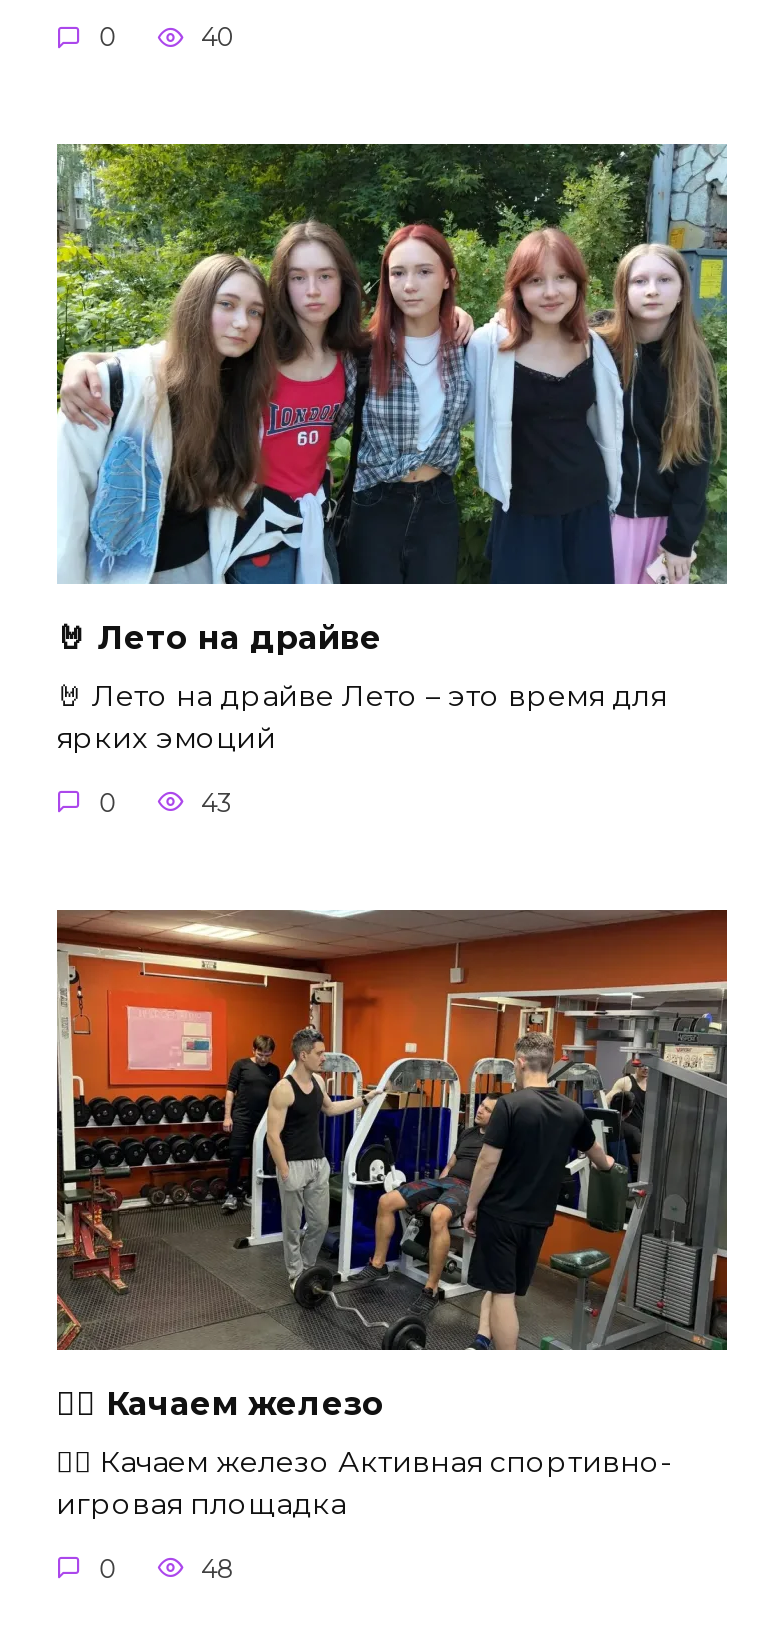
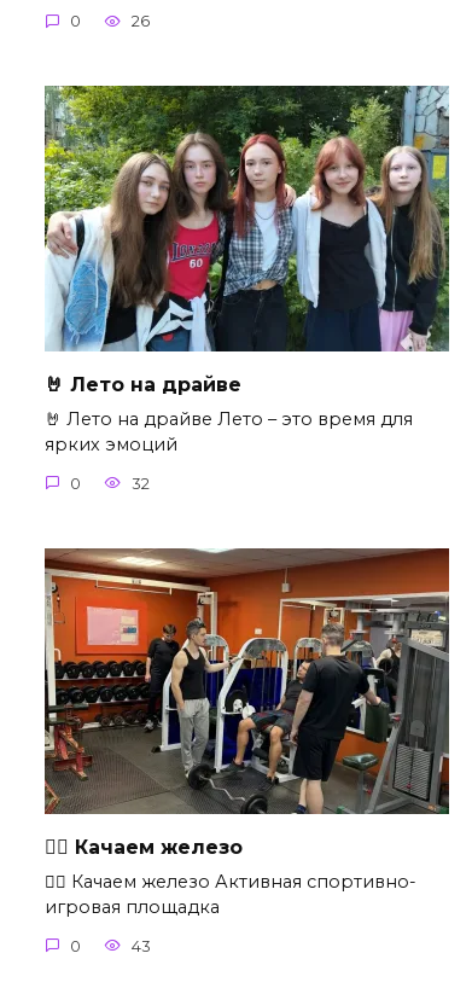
- 40
+ 26

- 43
+ 32

- 48
+ 43
